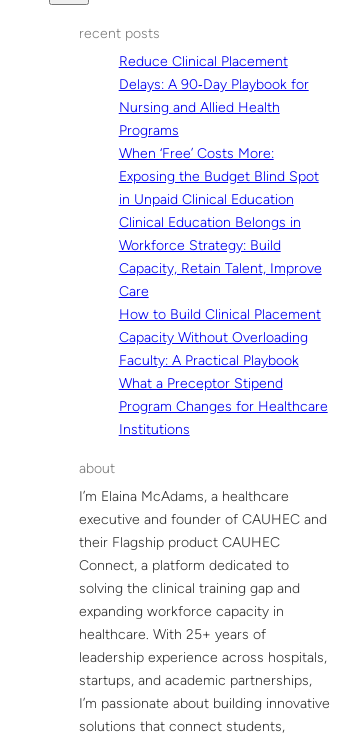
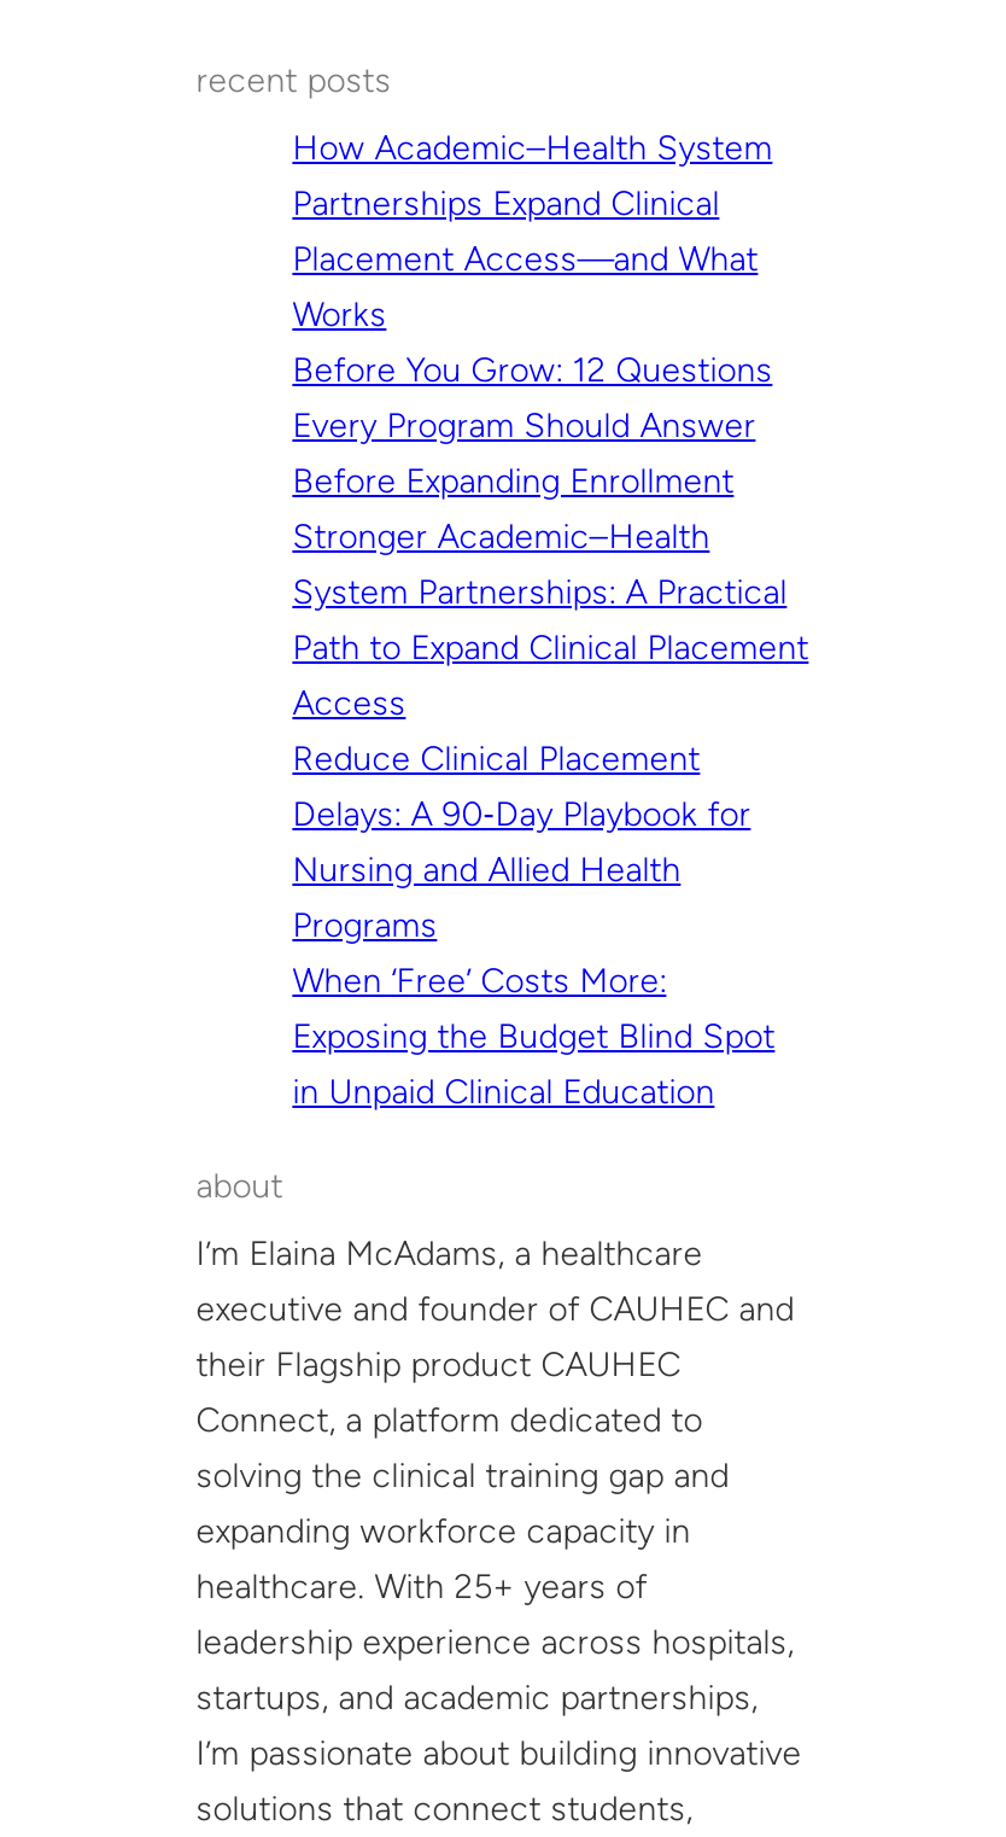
+ How Academic–Health System
+ Partnerships Expand Clinical
+ Placement Access—and What
+ Works
+ Before You Grow: 12 Questions
+ Every Program Should Answer
+ Before Expanding Enrollment
+ Stronger Academic–Health
+ System Partnerships: A Practical
+ Path to Expand Clinical Placement
+ Access

moved down: Reduce Clinical Placement | Delays: A 90‑Day Playbook for | Nursing and Allied Health | Programs | When ‘Free’ Costs More: | Exposing the Budget Blind Spot | in Unpaid Clinical Education

- Clinical Education Belongs in
- Workforce Strategy: Build
- Capacity, Retain Talent, Improve
- Care
- How to Build Clinical Placement
- Capacity Without Overloading
- Faculty: A Practical Playbook
- What a Preceptor Stipend
- Program Changes for Healthcare
- Institutions
